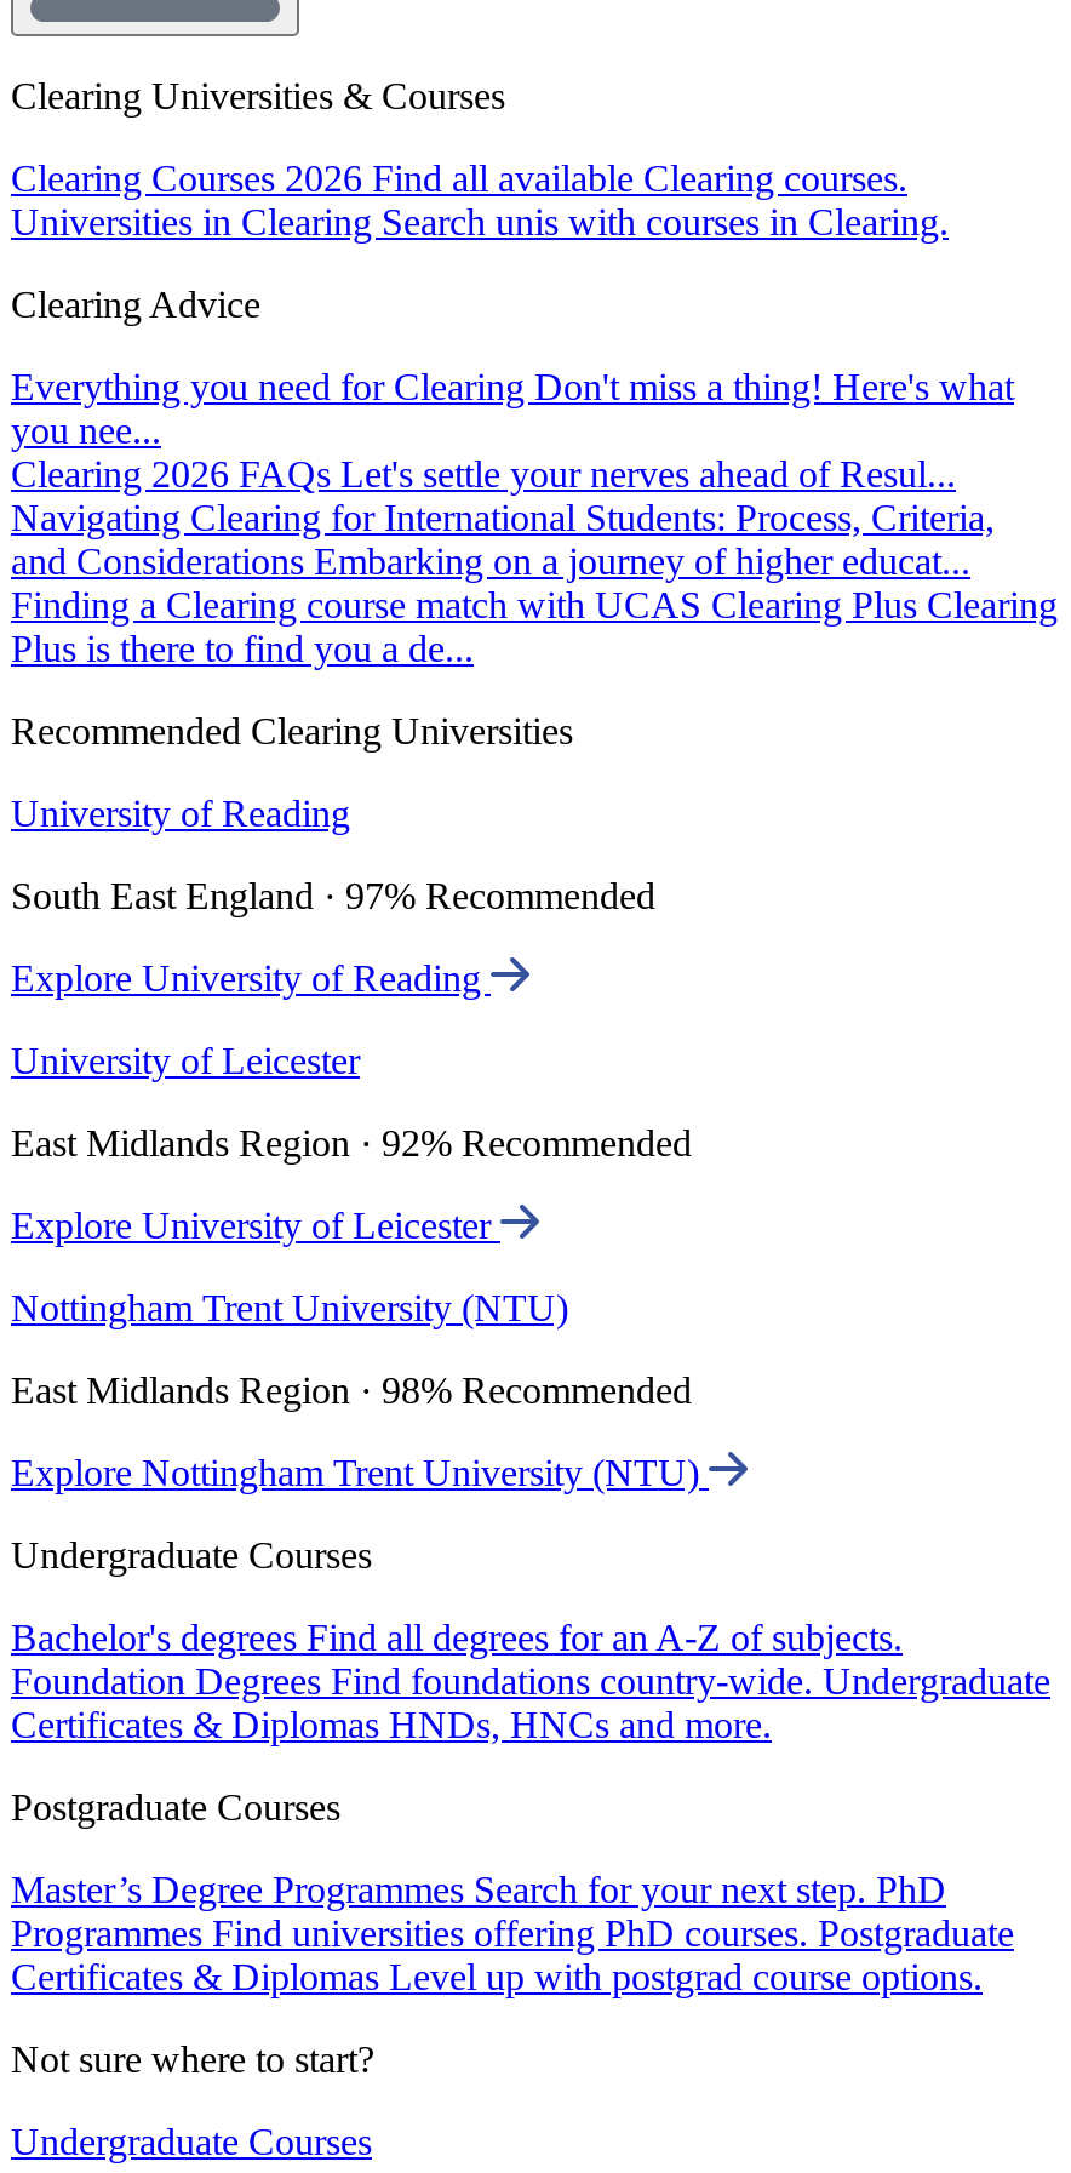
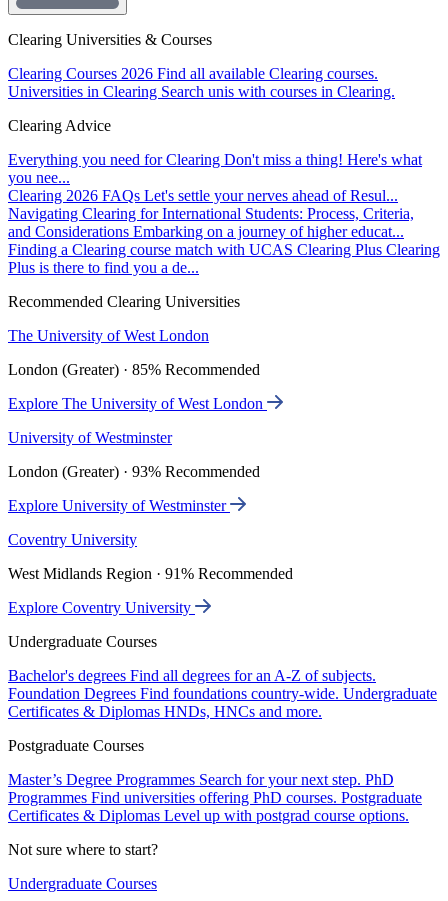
- University of Reading
+ The University of West London

- South East England · 97% Recommended
+ London (Greater) · 85% Recommended

- Explore University of Reading
+ Explore The University of West London

- University of Leicester
+ University of Westminster

- East Midlands Region · 92% Recommended
+ London (Greater) · 93% Recommended

- Explore University of Leicester
+ Explore University of Westminster

- Nottingham Trent University (NTU)
+ Coventry University

- East Midlands Region · 98% Recommended
+ West Midlands Region · 91% Recommended

- Explore Nottingham Trent University (NTU)
+ Explore Coventry University
